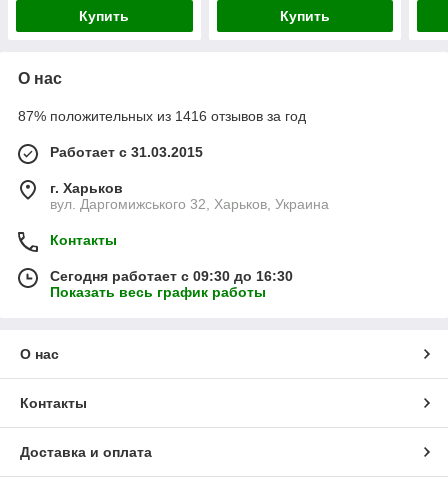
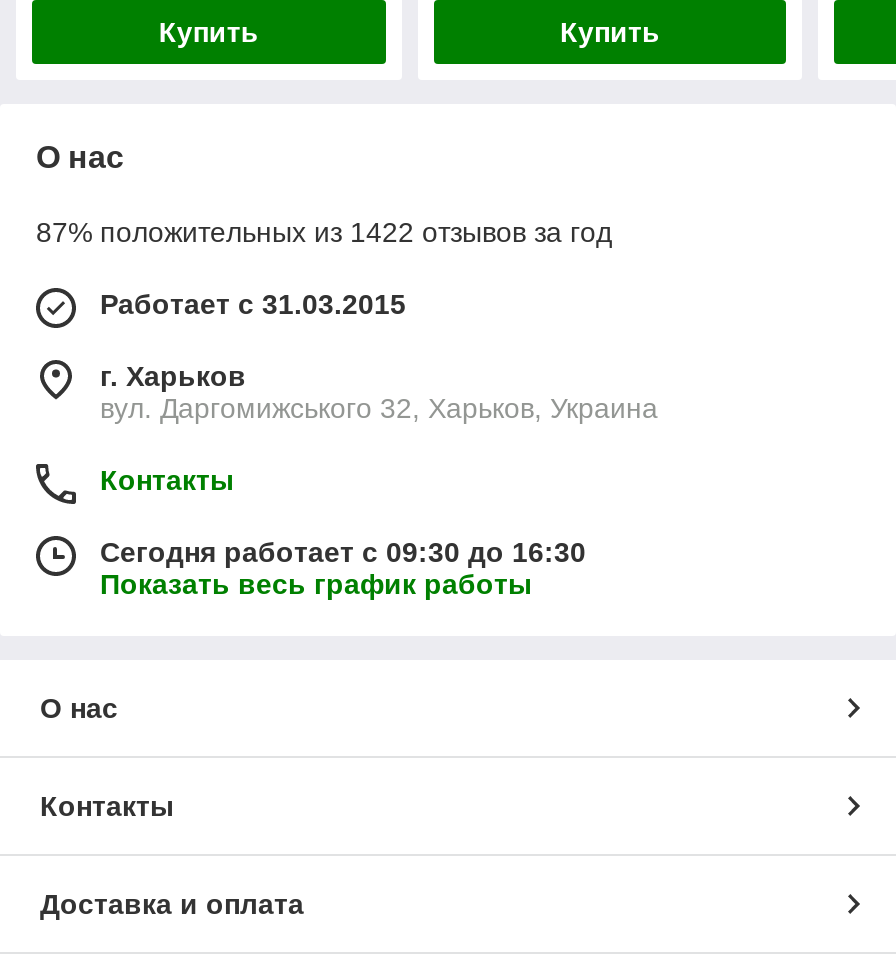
- 87% положительных из 1416 отзывов за год
+ 87% положительных из 1422 отзывов за год
